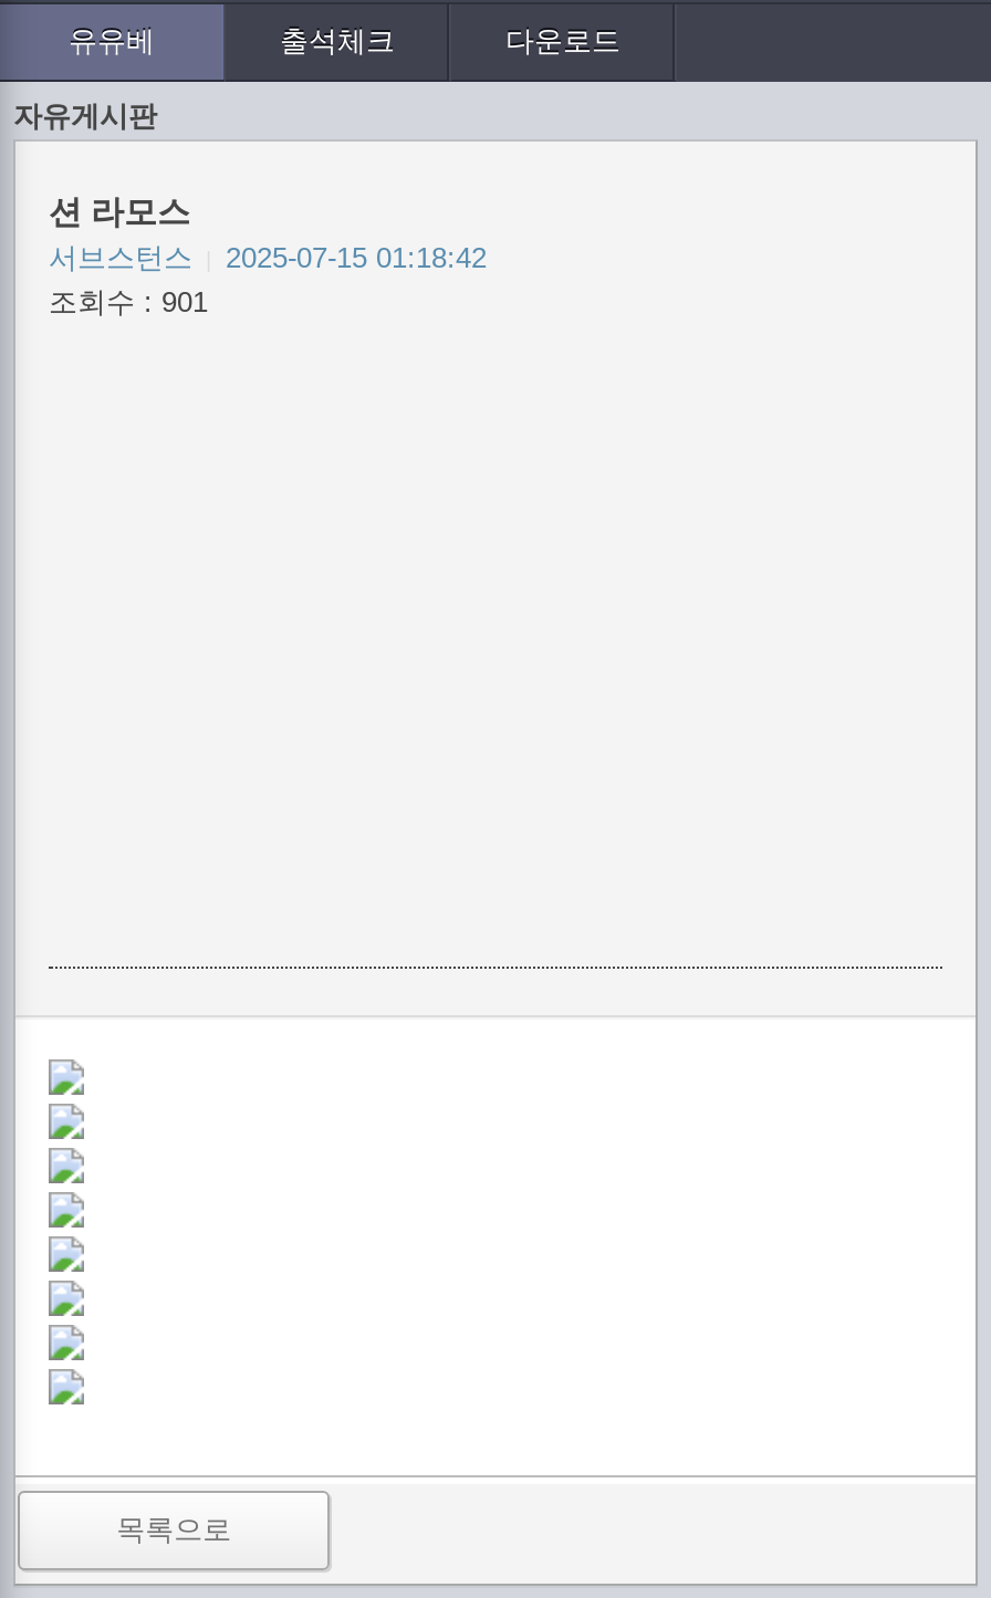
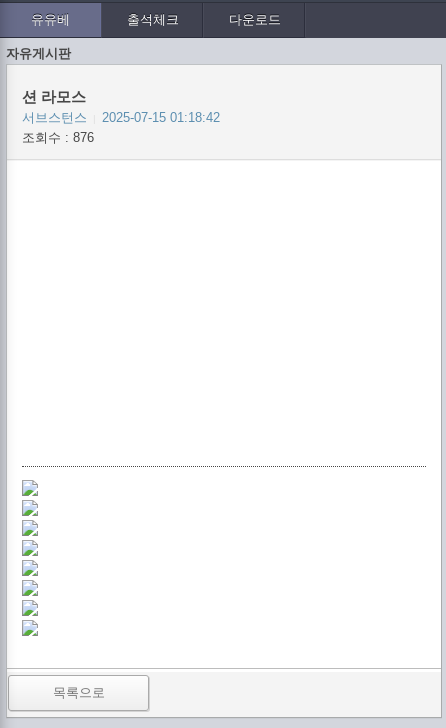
- 조회수 : 901
+ 조회수 : 876
